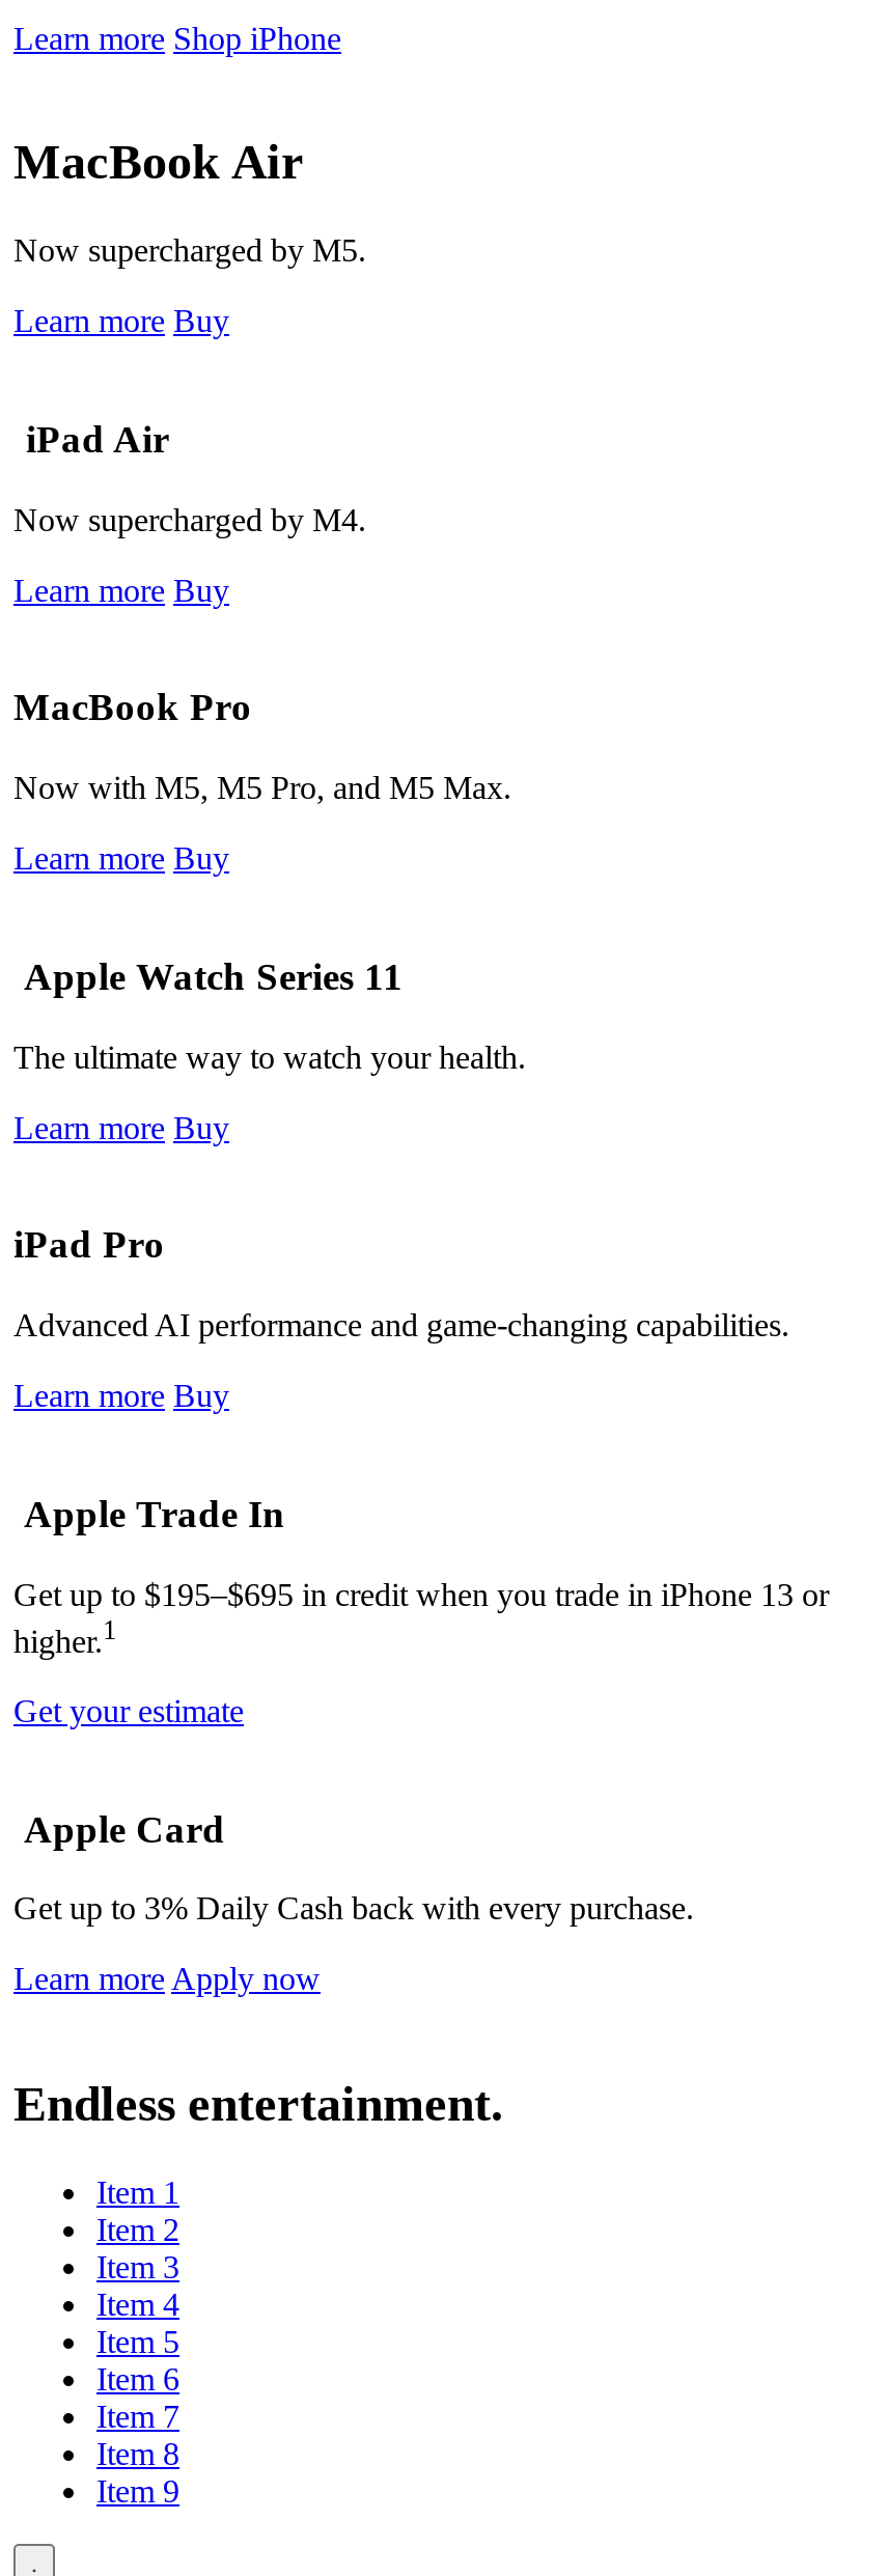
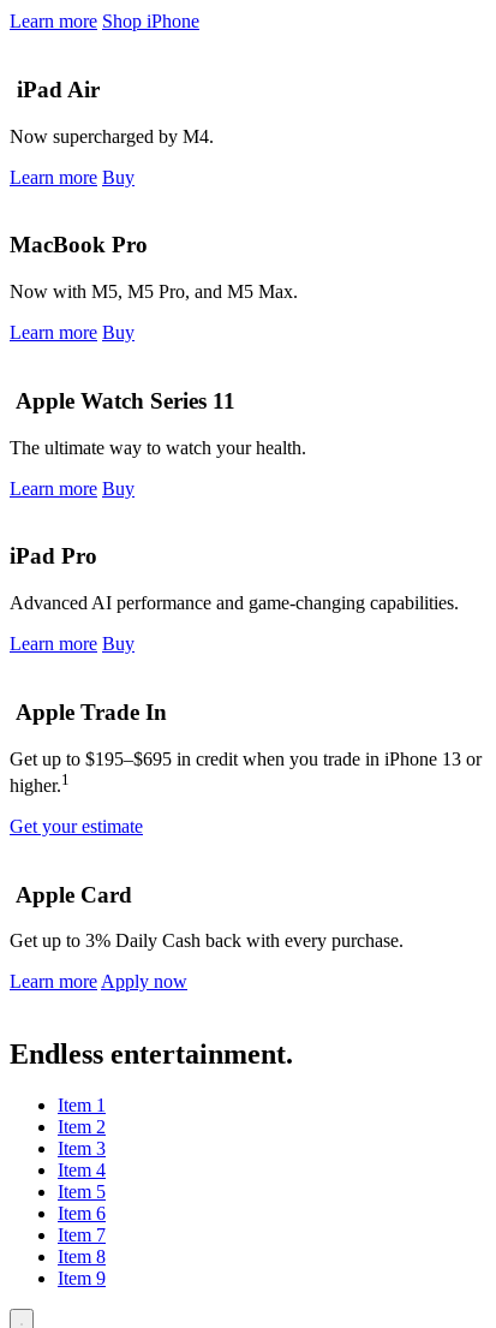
- MacBook Air
- Now supercharged by M5.
- Learn more Buy
